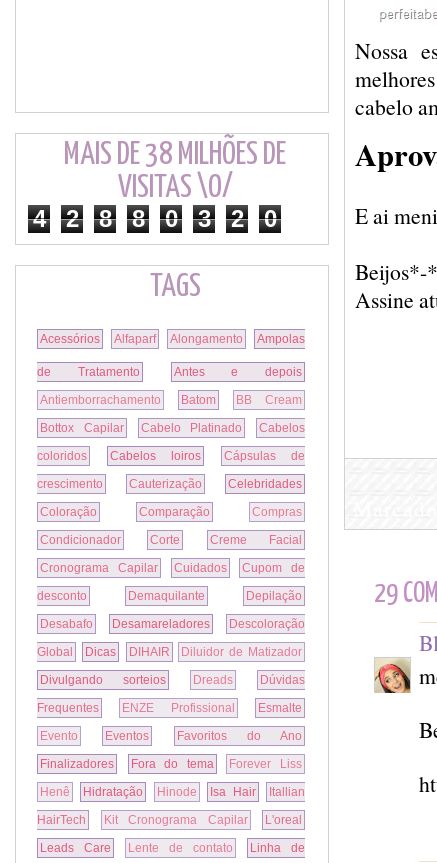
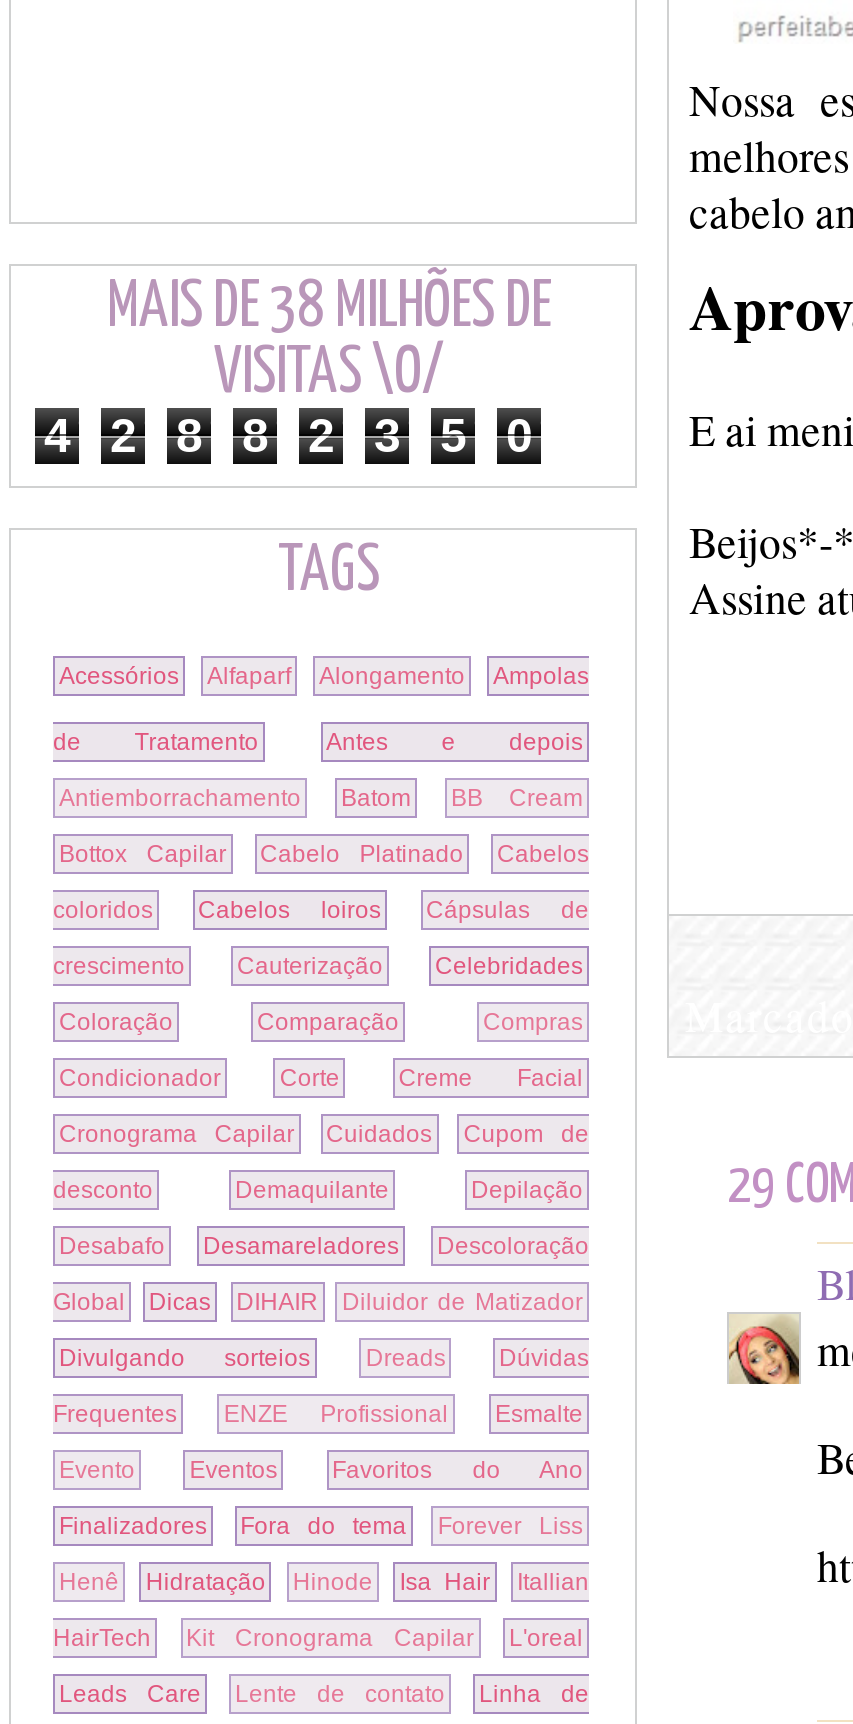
- 0
+ 2

- 2
+ 5
